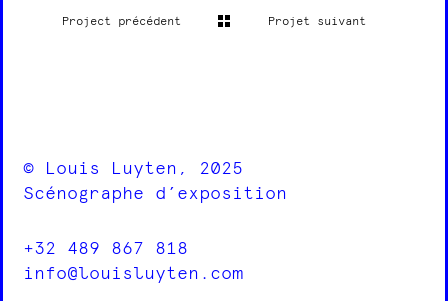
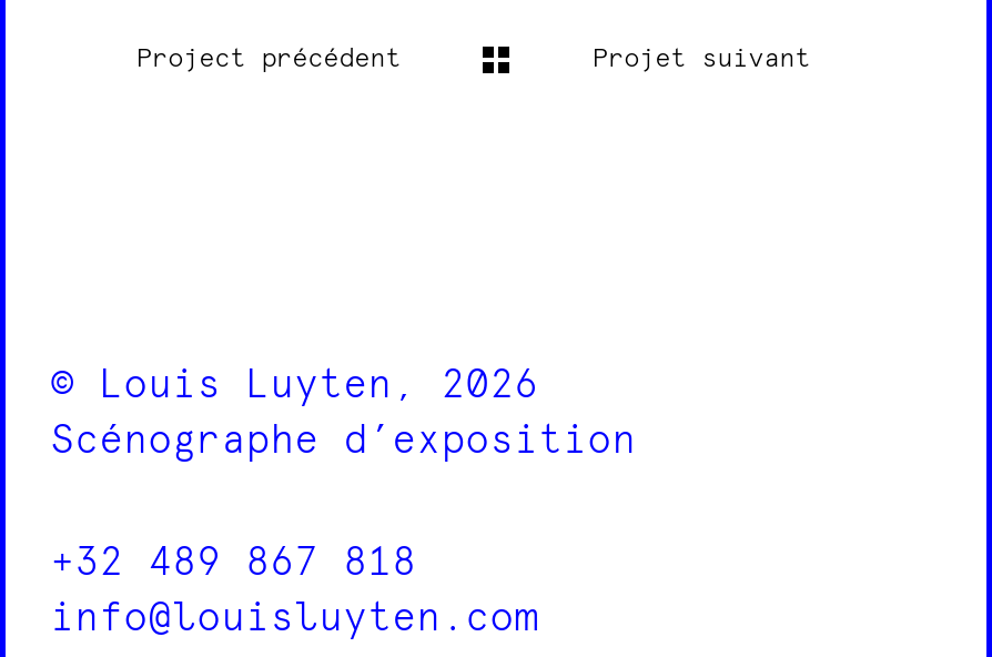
- © Louis Luyten, 2025
+ © Louis Luyten, 2026
